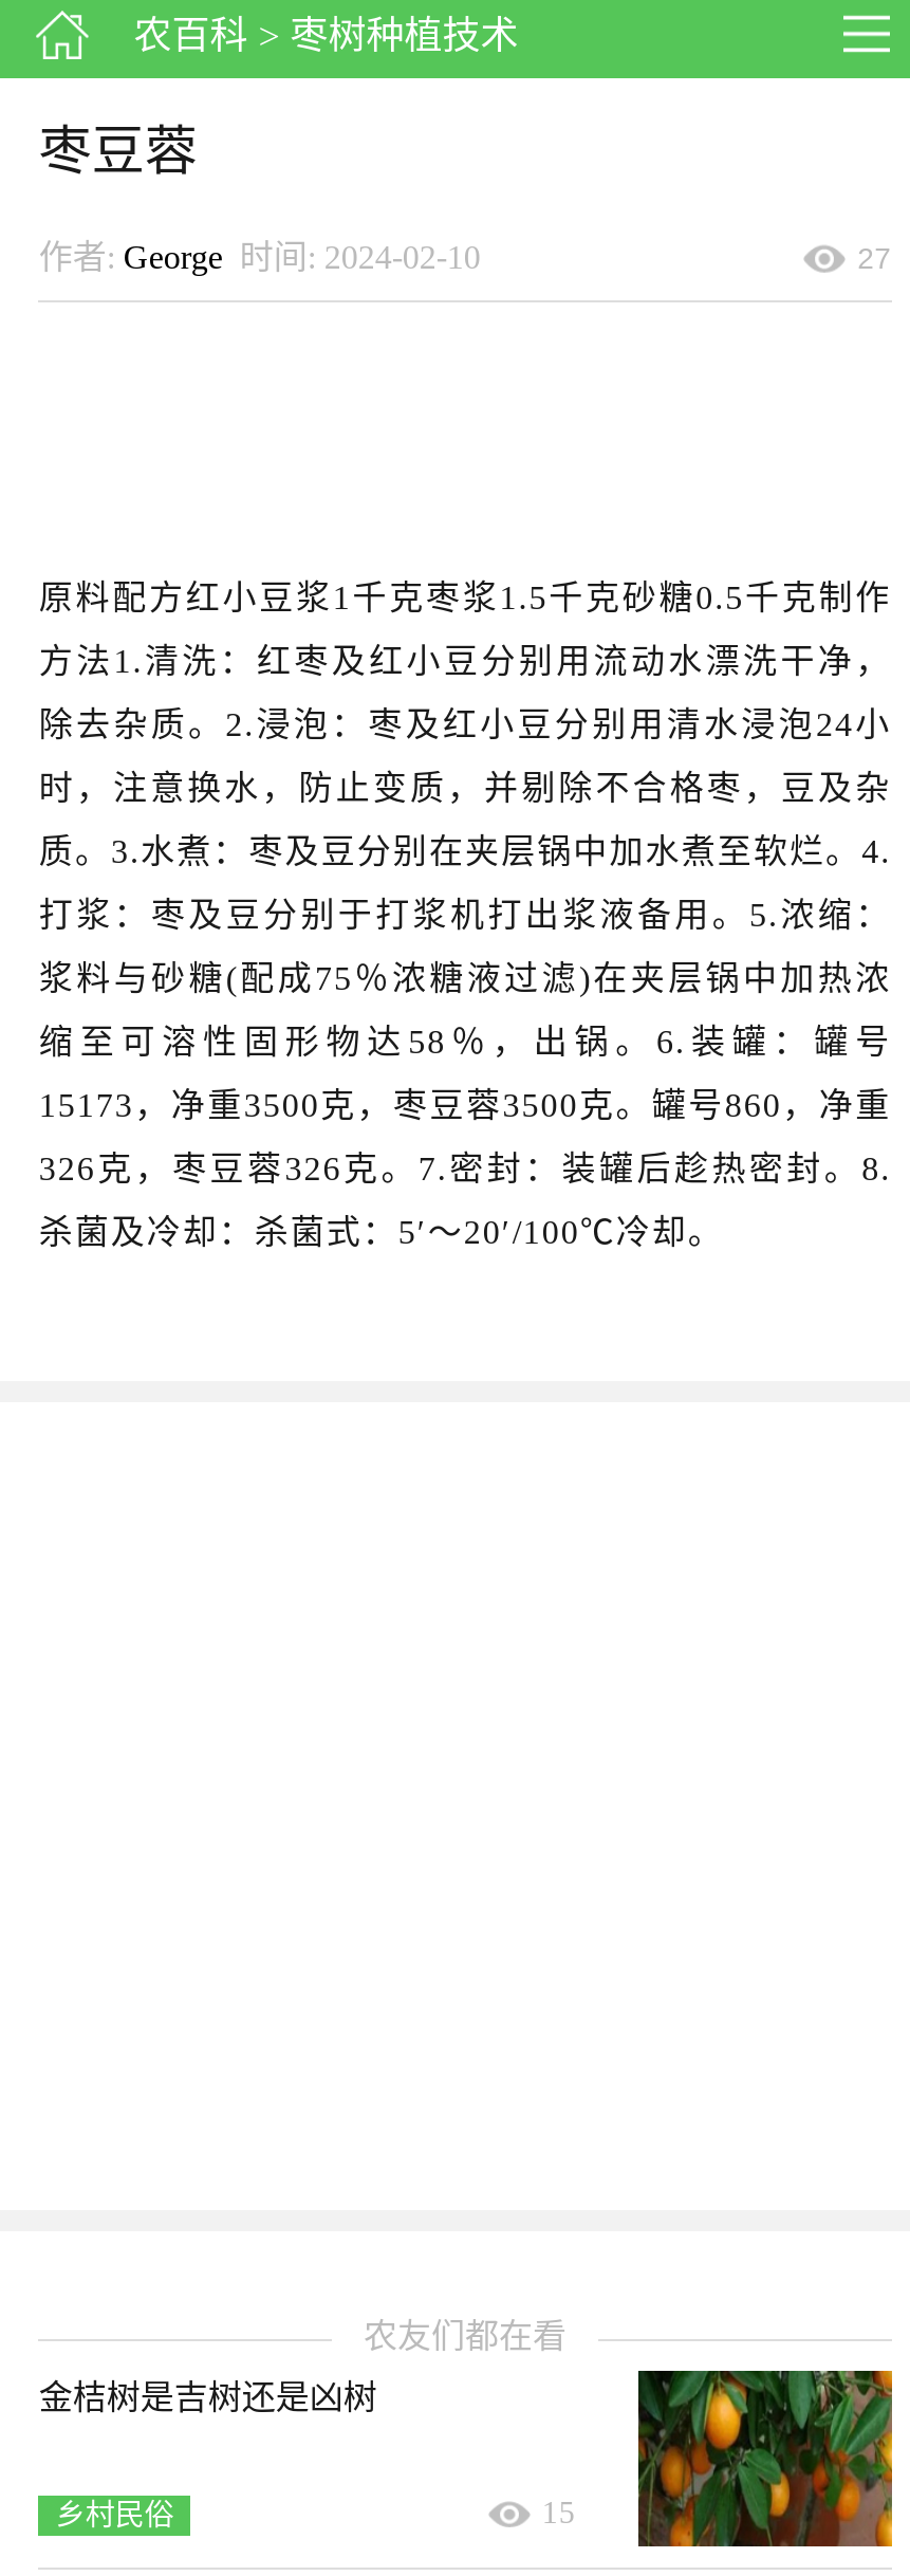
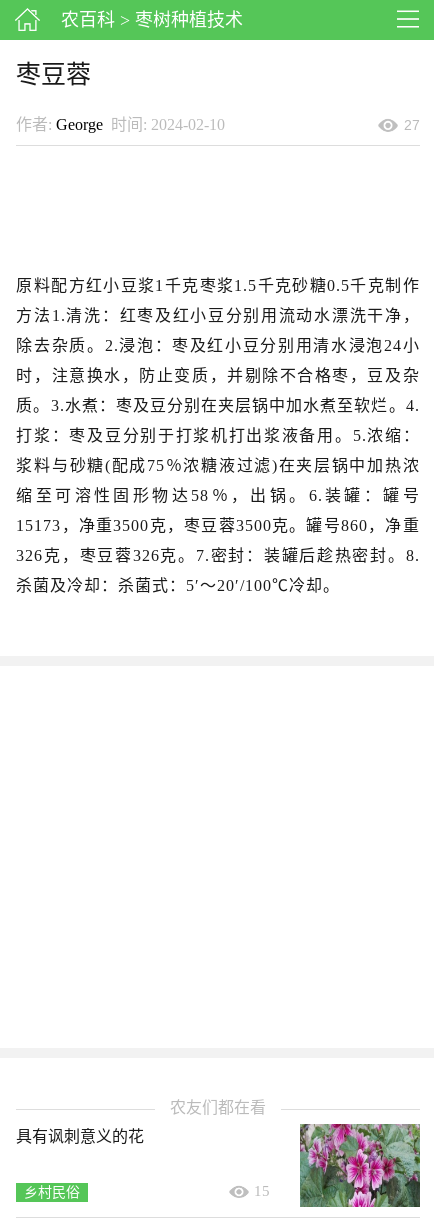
- 金桔树是吉树还是凶树
+ 具有讽刺意义的花

- [image]
+ [image]
